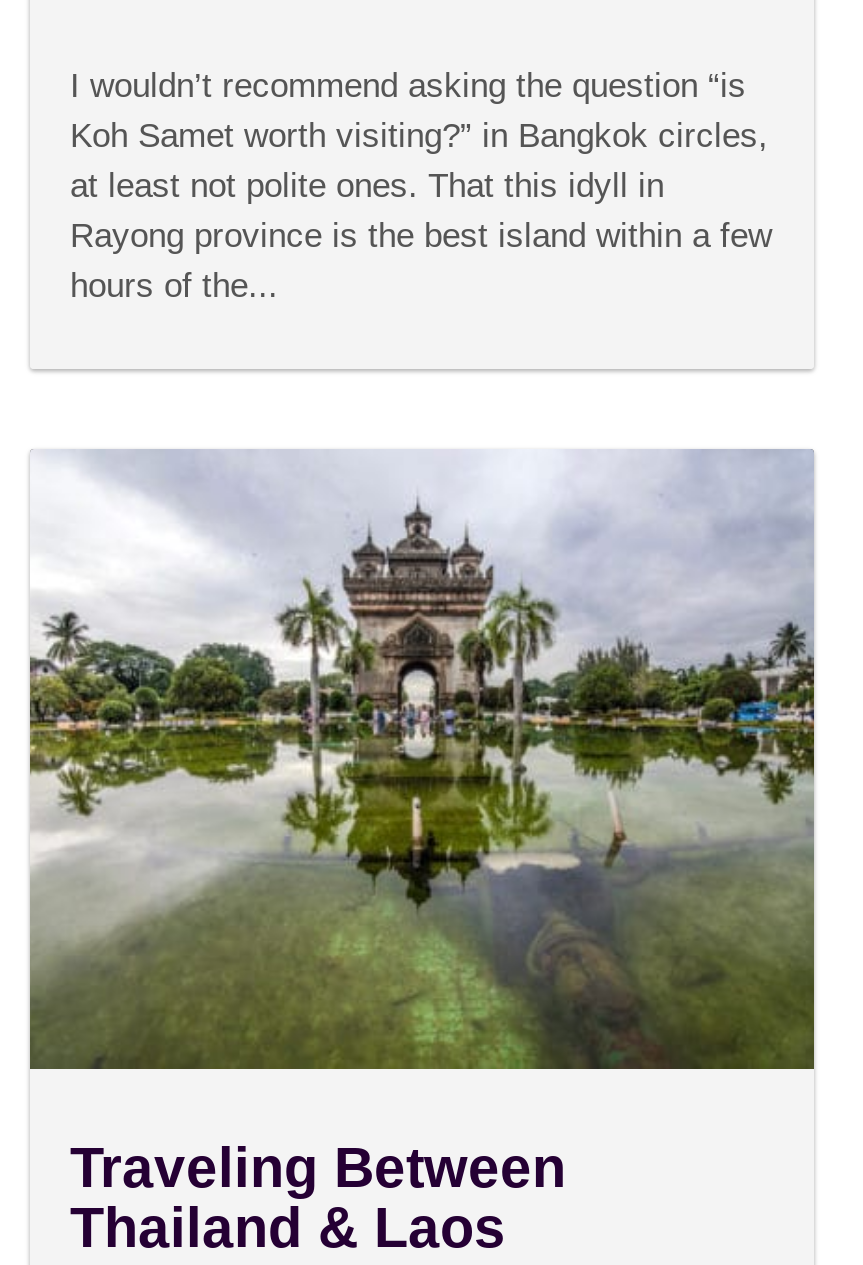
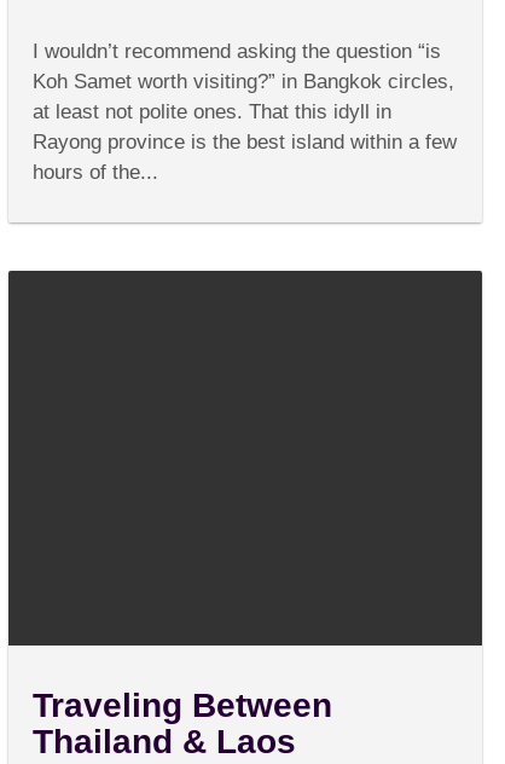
- [image]
